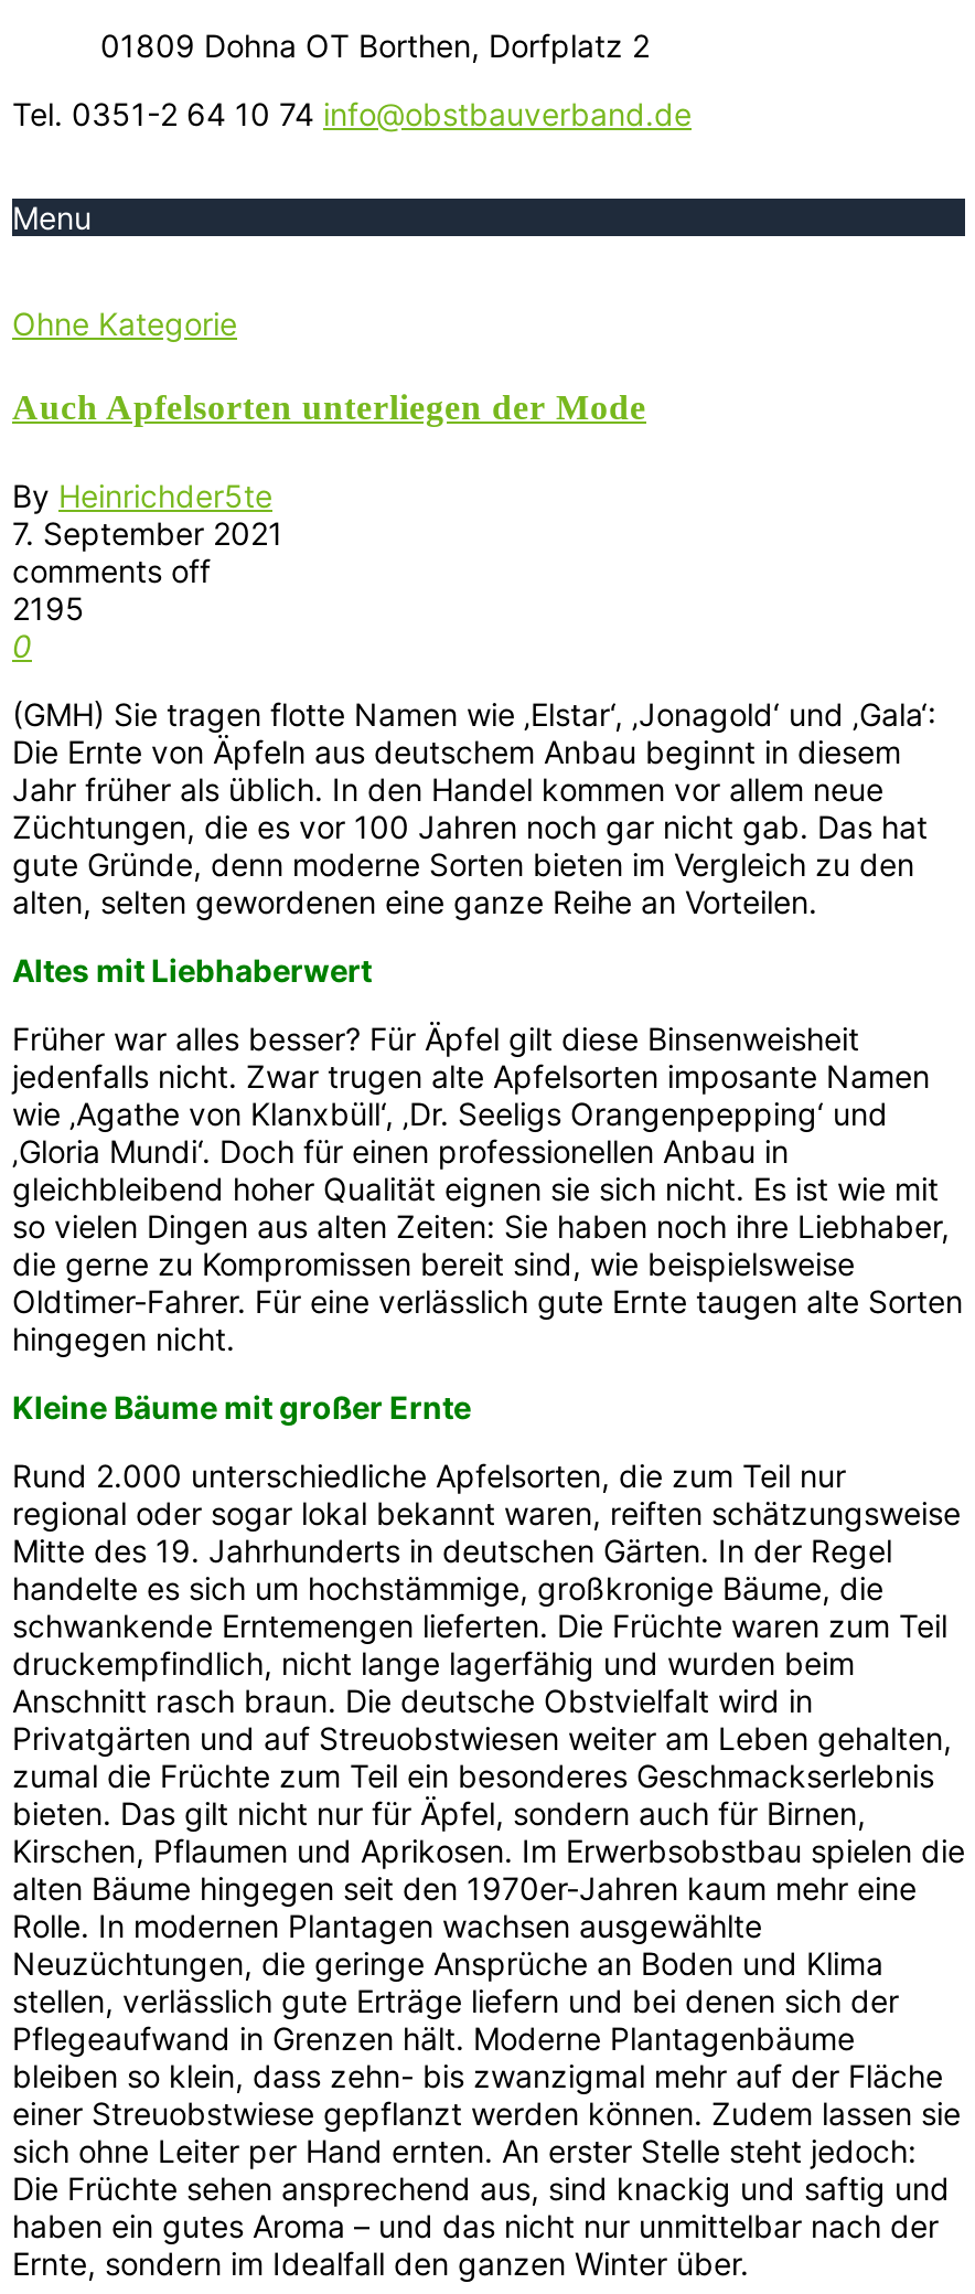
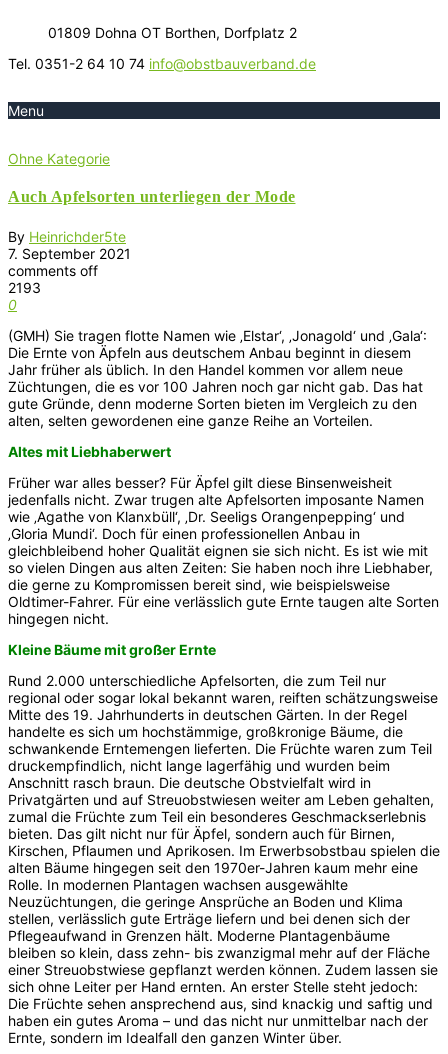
- 2195
+ 2193
